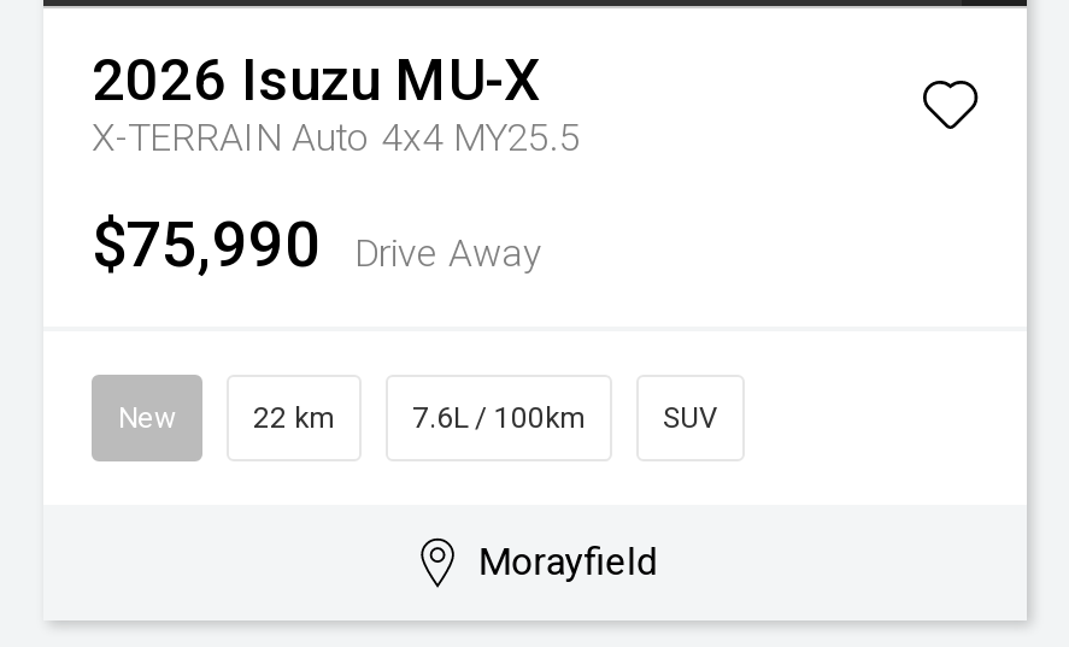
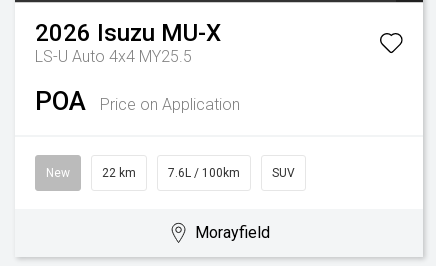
- X-TERRAIN Auto 4x4 MY25.5
+ LS-U Auto 4x4 MY25.5

- $75,990
- Drive Away
+ POA
+ Price on Application
